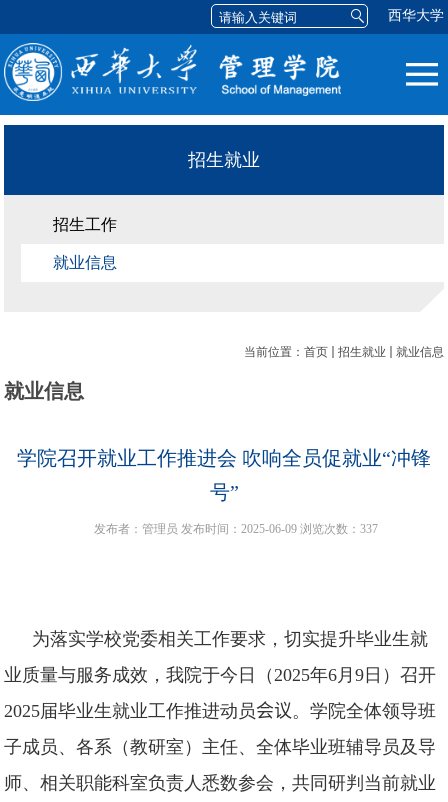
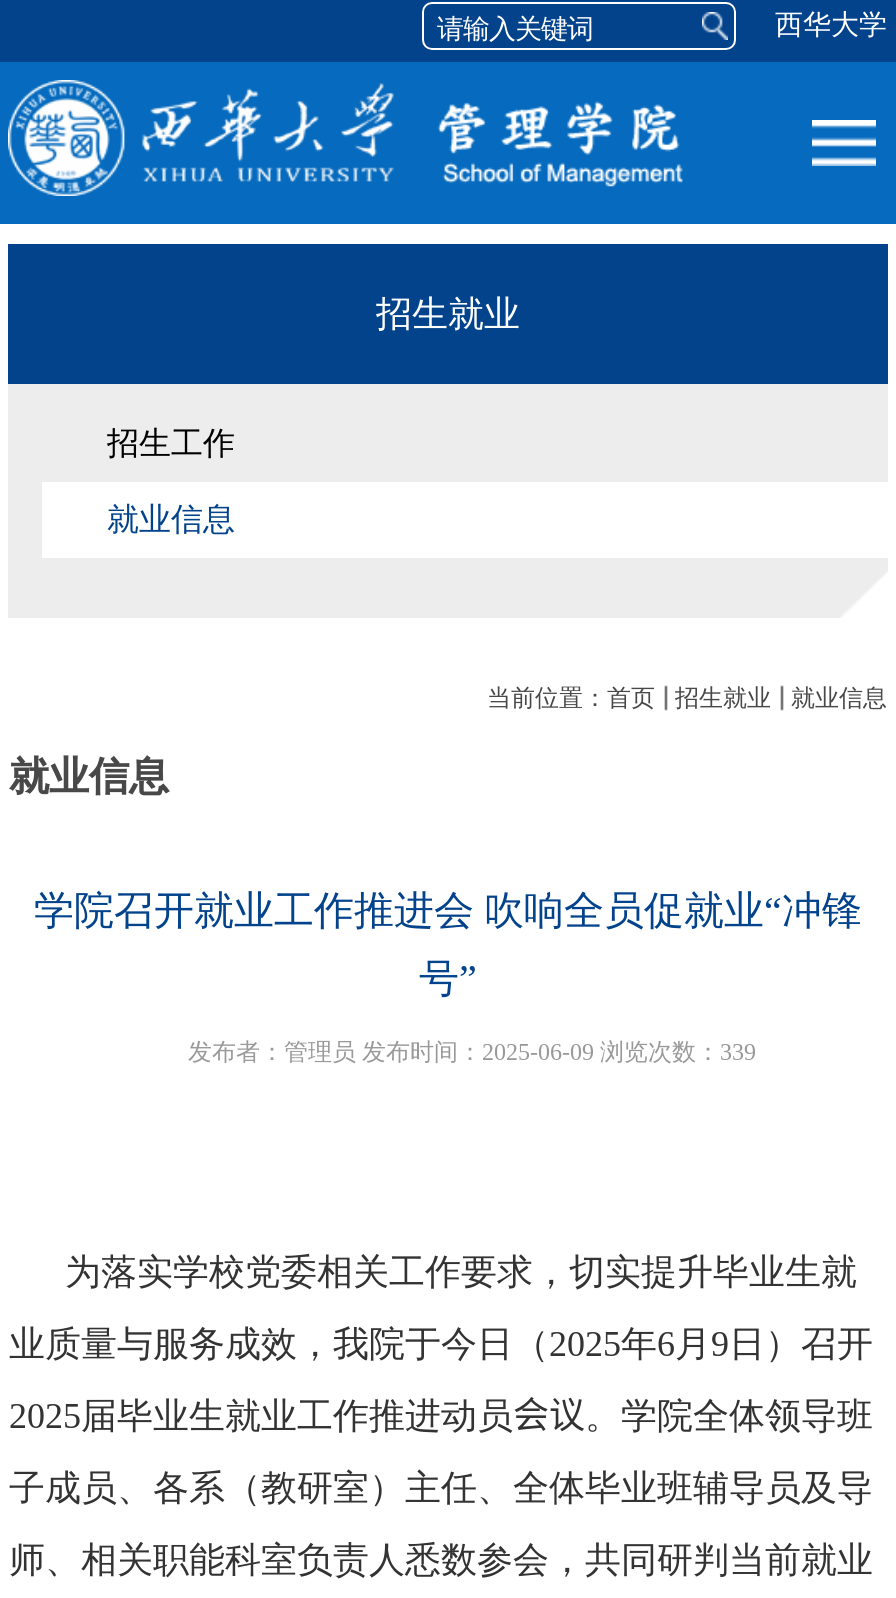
- 发布者：管理员 发布时间：2025-06-09 浏览次数：337
+ 发布者：管理员 发布时间：2025-06-09 浏览次数：339
